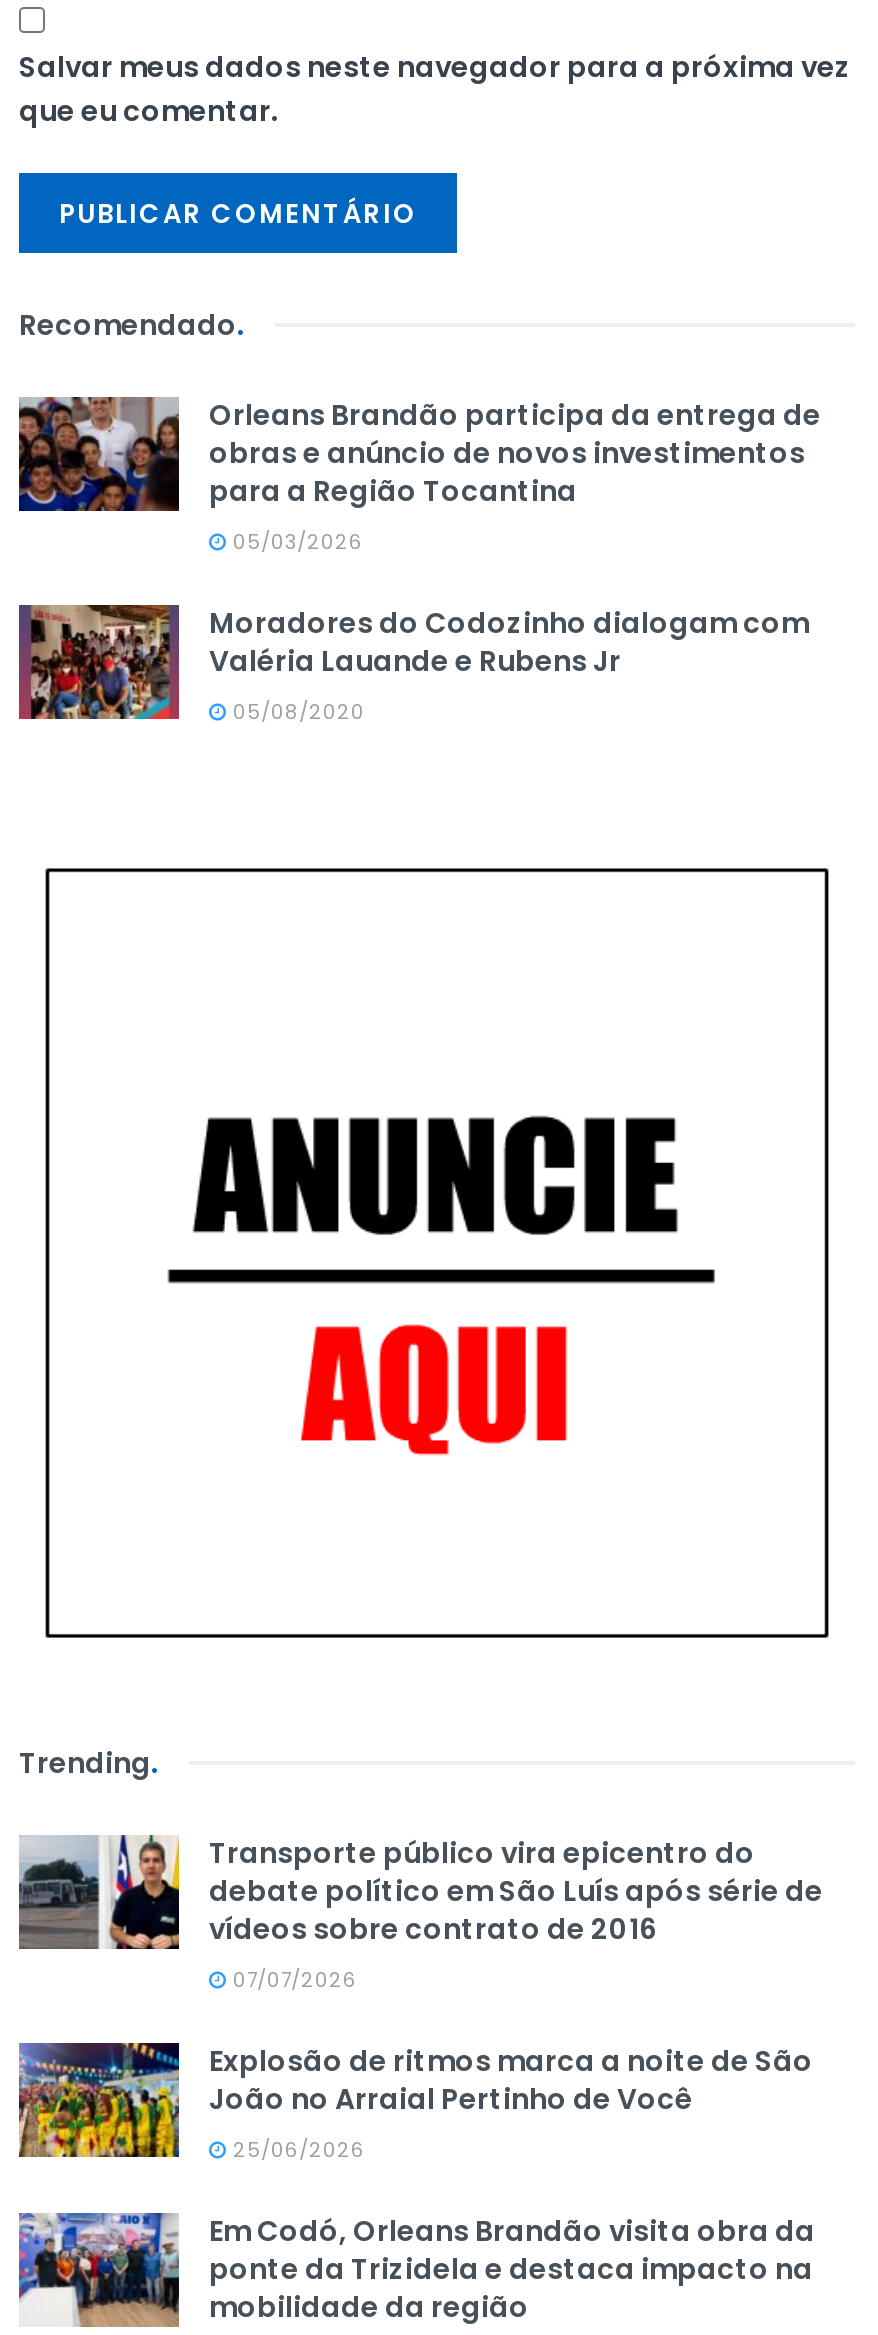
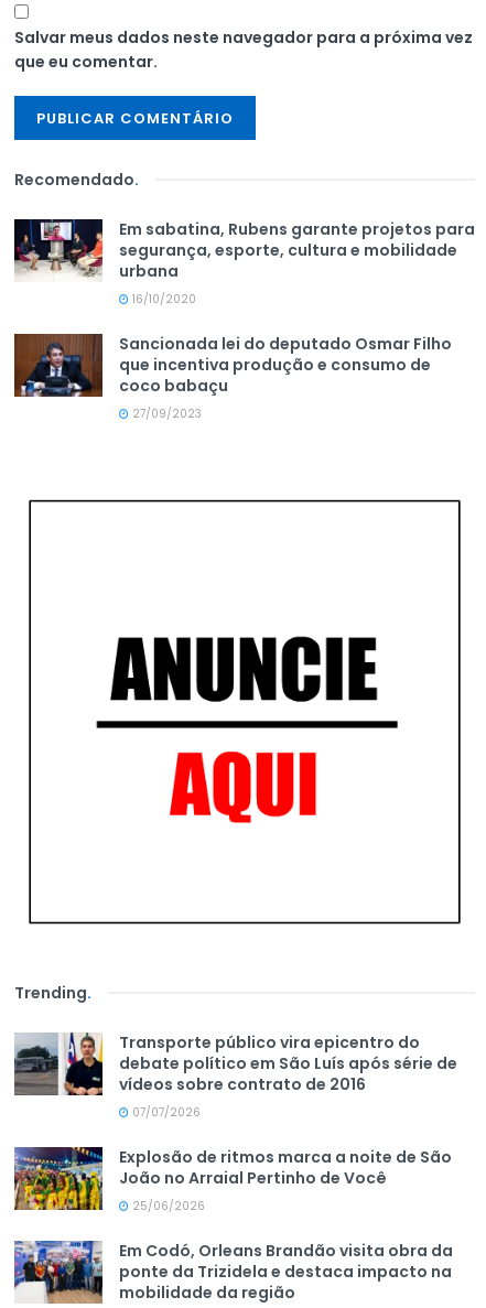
- [image]
- Orleans Brandão participa da entrega de
- obras e anúncio de novos investimentos
- para a Região Tocantina
- 05/03/2026
+ [image]
+ Em sabatina, Rubens garante projetos para
+ segurança, esporte, cultura e mobilidade
+ urbana
+ 16/10/2020

- [image]
- Moradores do Codozinho dialogam com
- Valéria Lauande e Rubens Jr
- 05/08/2020
+ [image]
+ Sancionada lei do deputado Osmar Filho
+ que incentiva produção e consumo de
+ coco babaçu
+ 27/09/2023
